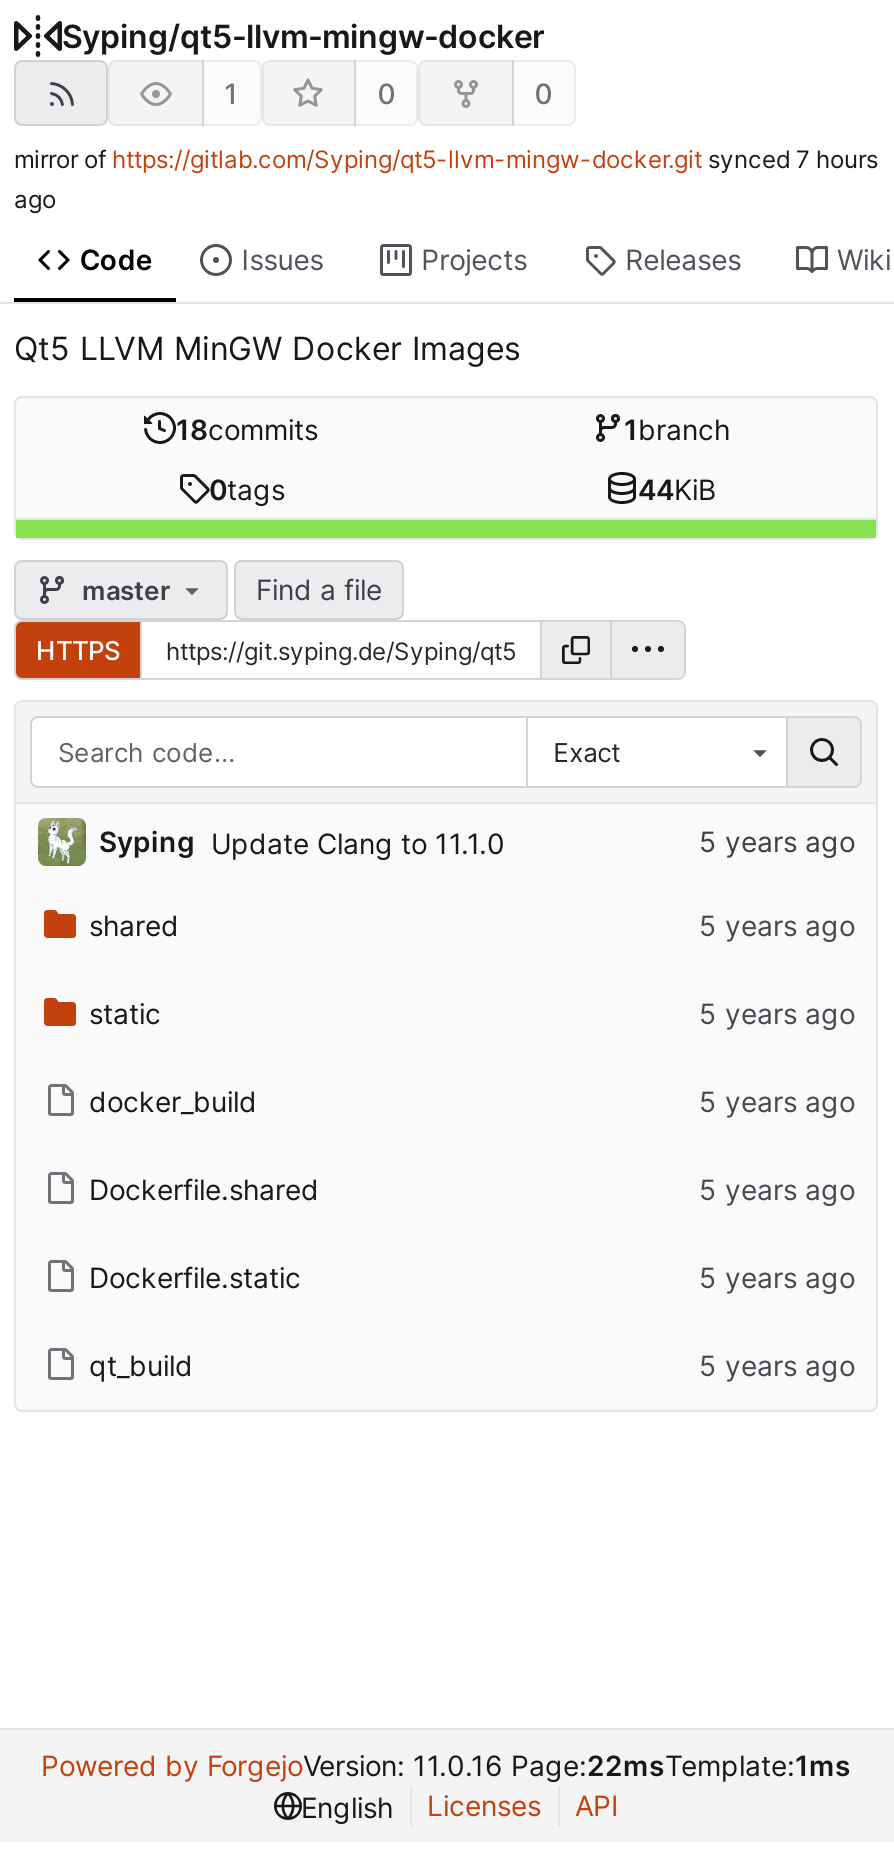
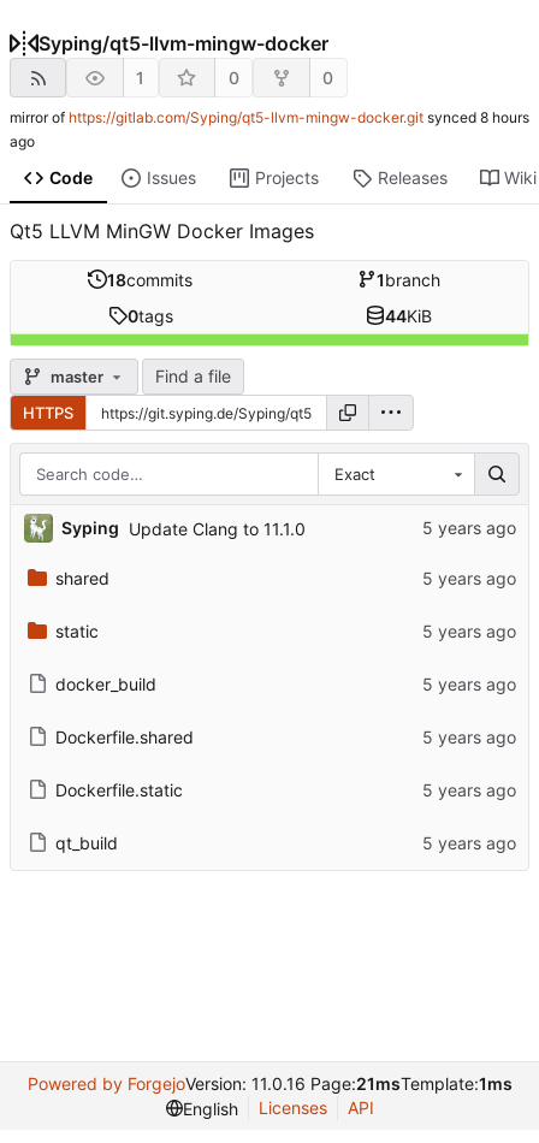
- Powered by ForgejoVersion: 11.0.16 Page:22msTemplate:1ms
+ Powered by ForgejoVersion: 11.0.16 Page:21msTemplate:1ms
